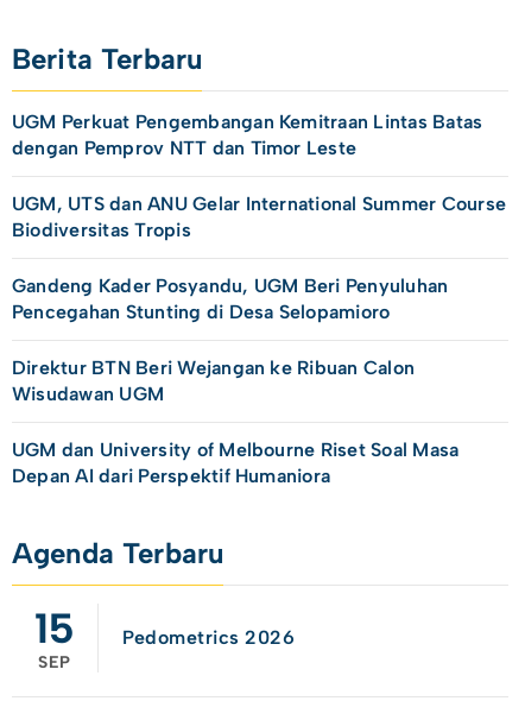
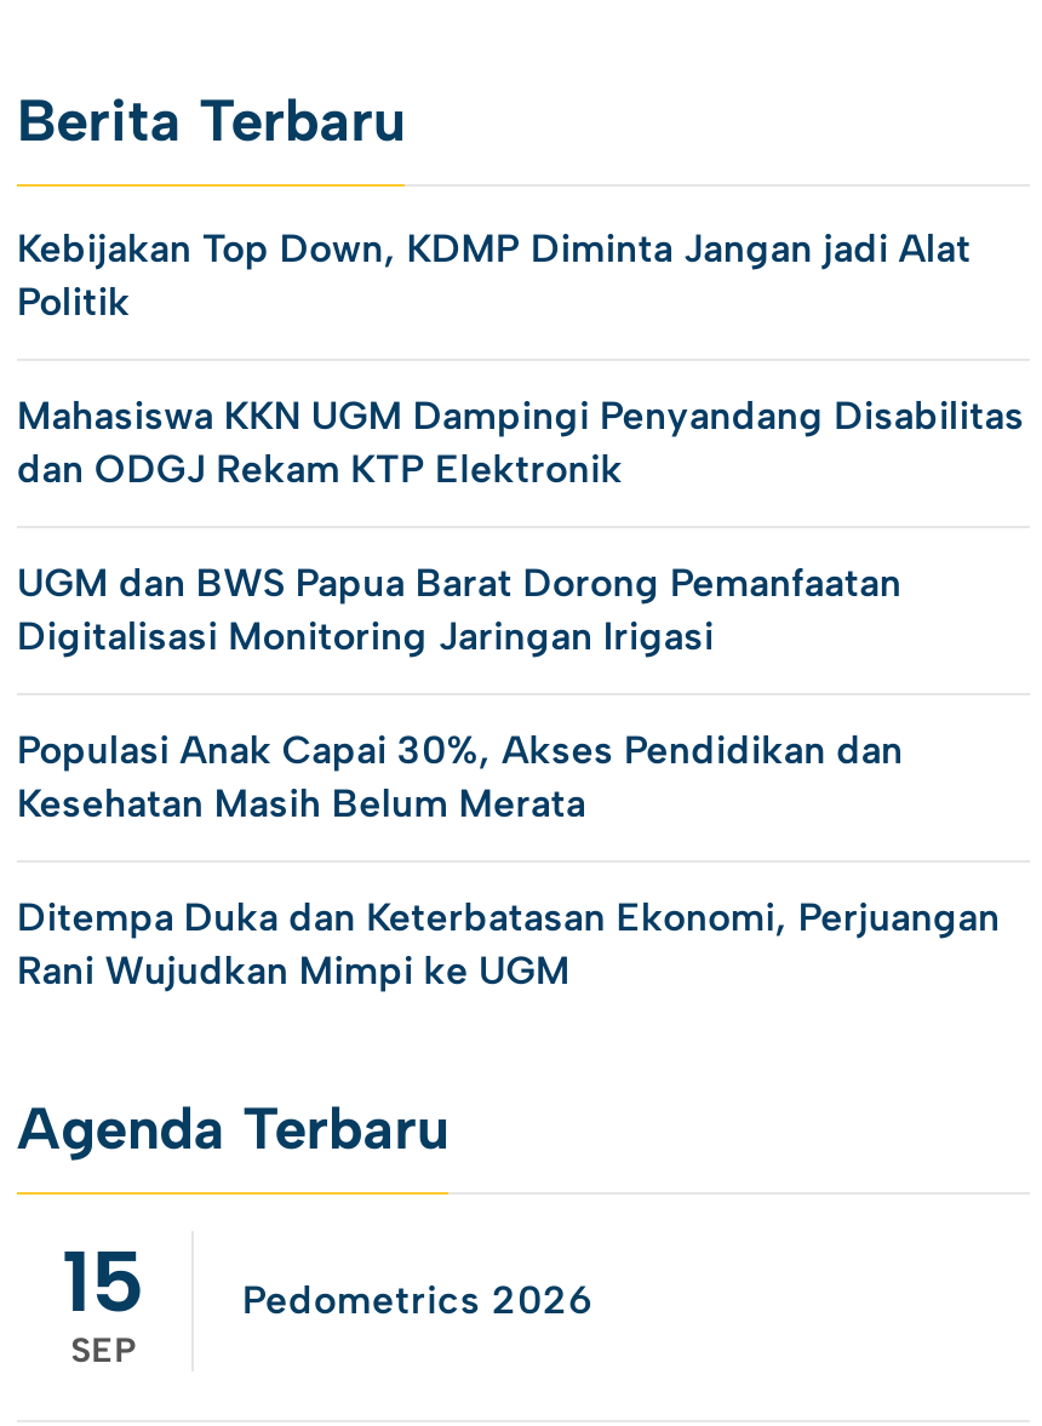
- UGM Perkuat Pengembangan Kemitraan Lintas Batas
- dengan Pemprov NTT dan Timor Leste
+ Kebijakan Top Down, KDMP Diminta Jangan jadi Alat
+ Politik

- UGM, UTS dan ANU Gelar International Summer Course
- Biodiversitas Tropis
+ Mahasiswa KKN UGM Dampingi Penyandang Disabilitas
+ dan ODGJ Rekam KTP Elektronik

- Gandeng Kader Posyandu, UGM Beri Penyuluhan
- Pencegahan Stunting di Desa Selopamioro
+ UGM dan BWS Papua Barat Dorong Pemanfaatan
+ Digitalisasi Monitoring Jaringan Irigasi

- Direktur BTN Beri Wejangan ke Ribuan Calon
- Wisudawan UGM
+ Populasi Anak Capai 30%, Akses Pendidikan dan
+ Kesehatan Masih Belum Merata

- UGM dan University of Melbourne Riset Soal Masa
- Depan AI dari Perspektif Humaniora
+ Ditempa Duka dan Keterbatasan Ekonomi, Perjuangan
+ Rani Wujudkan Mimpi ke UGM
